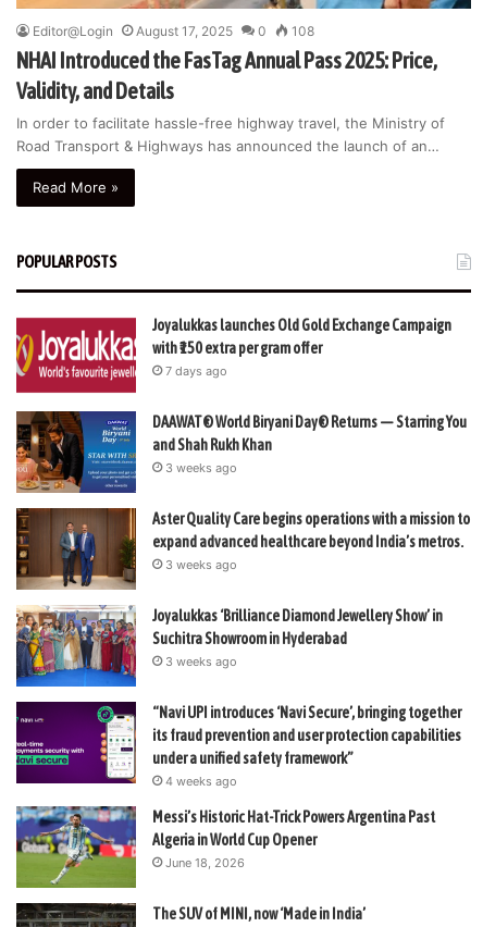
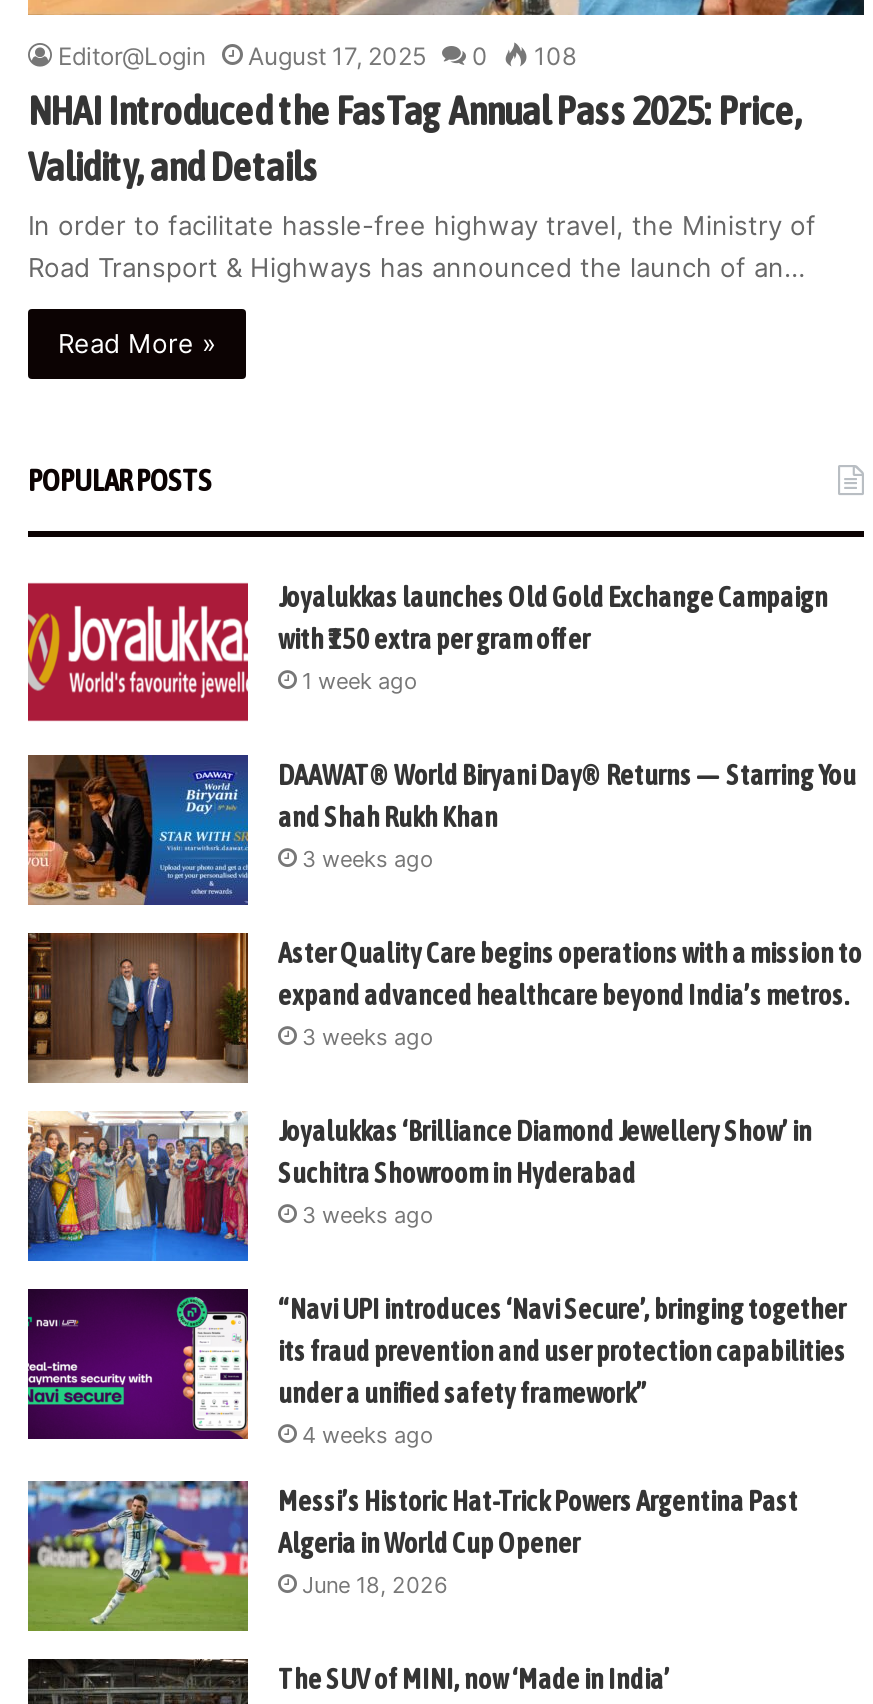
- 7 days ago
+ 1 week ago
